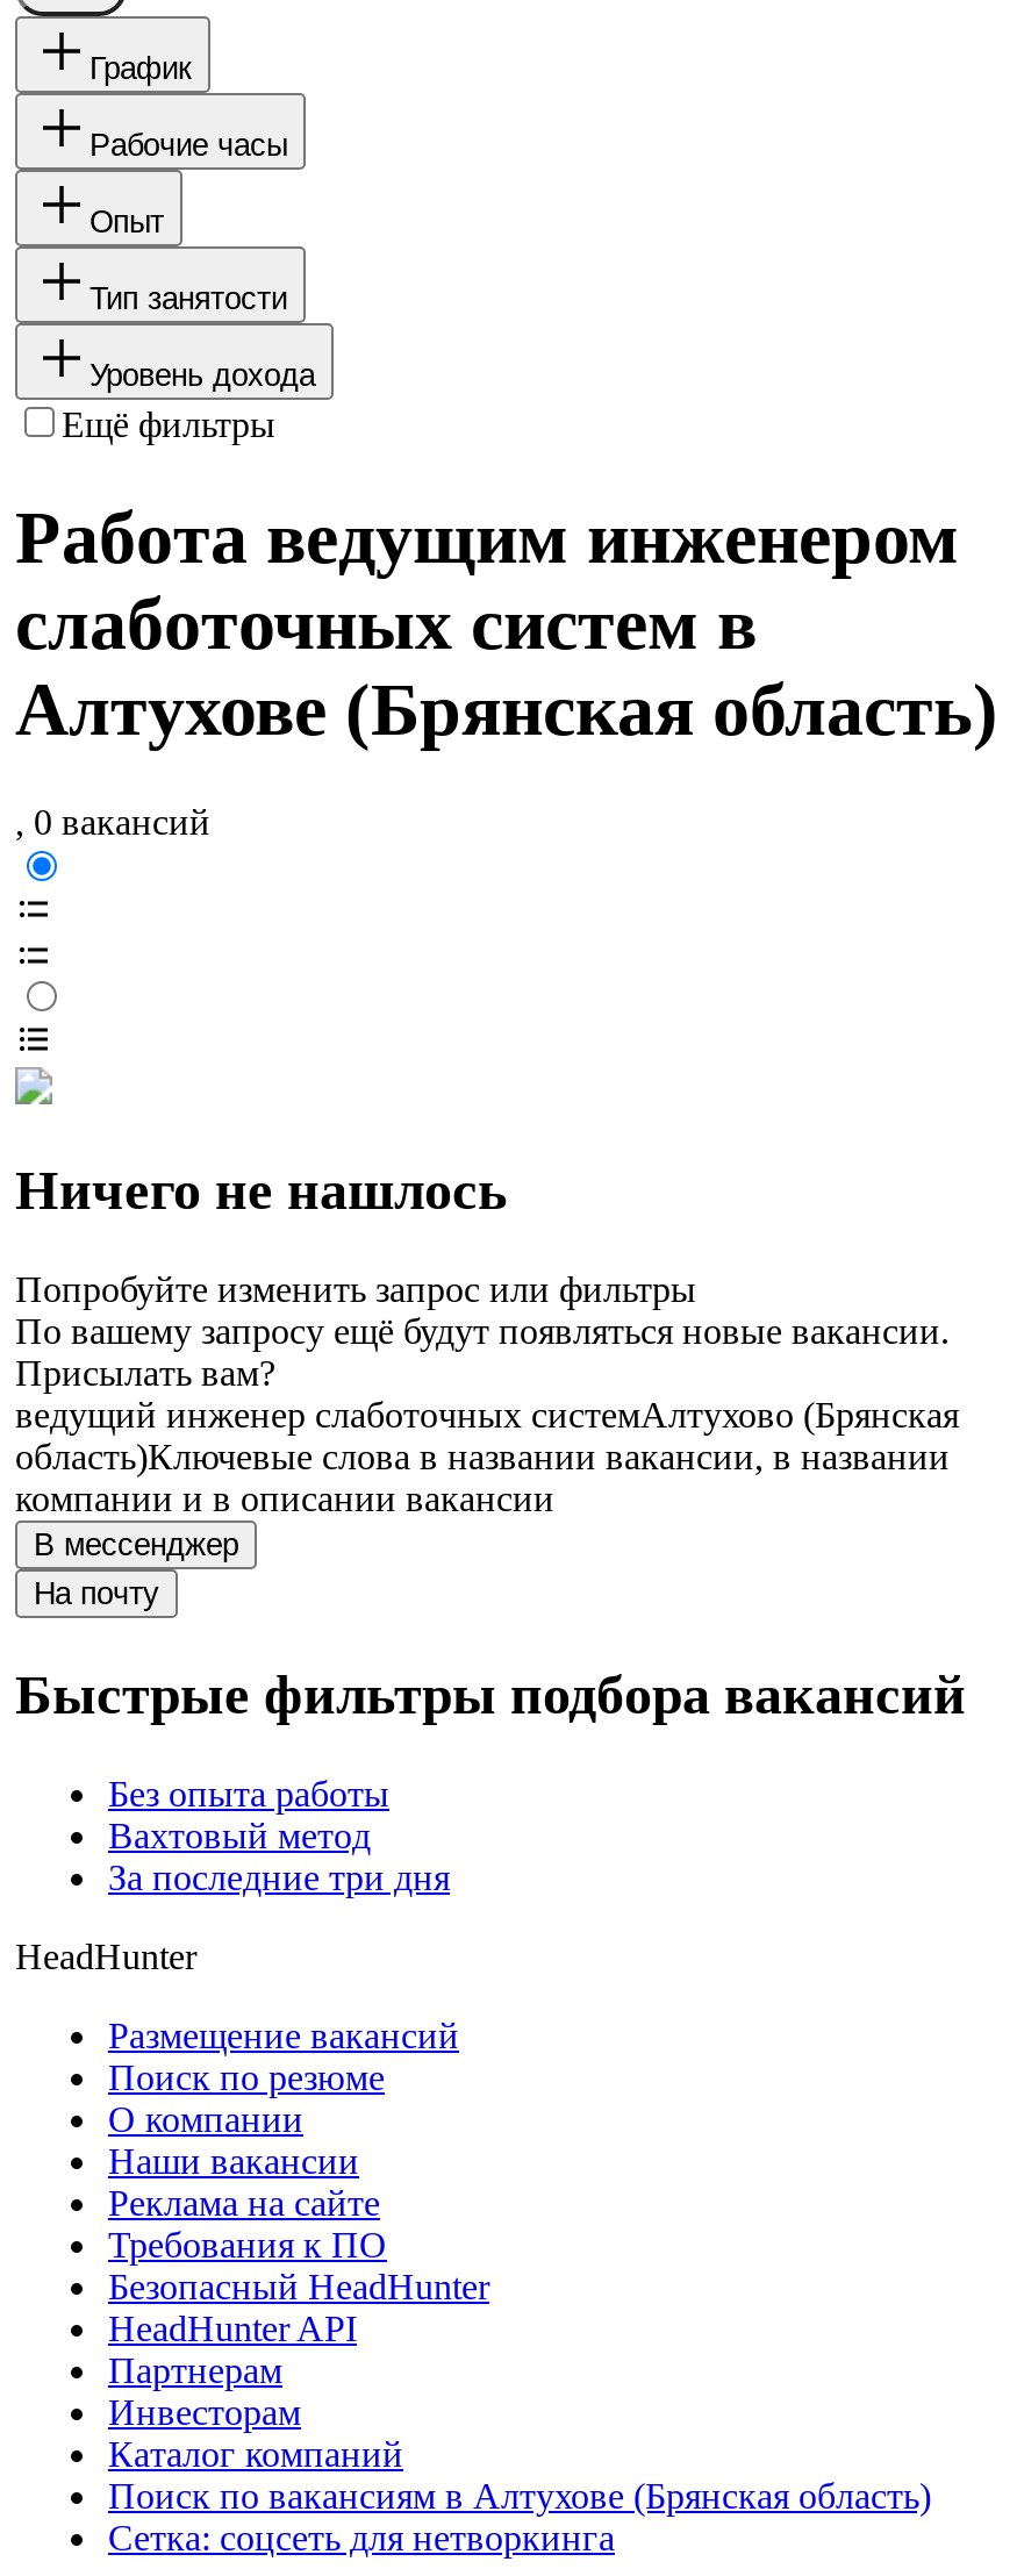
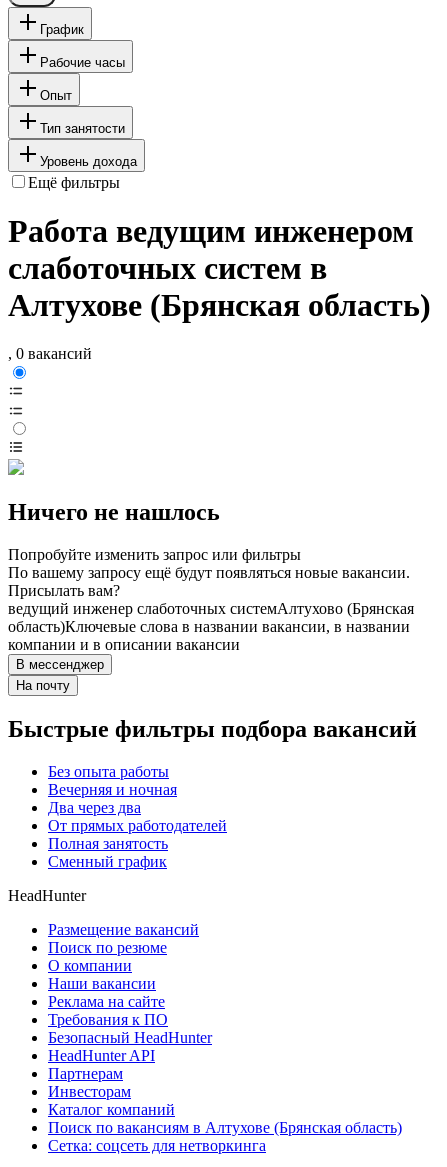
- Вахтовый метод
- За последние три дня
+ Вечерняя и ночная
+ Два через два
+ От прямых работодателей
+ Полная занятость
+ Сменный график
